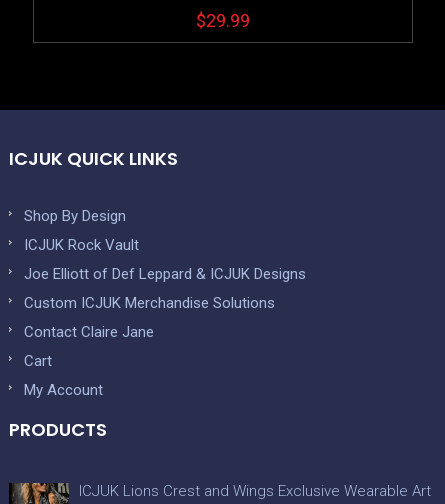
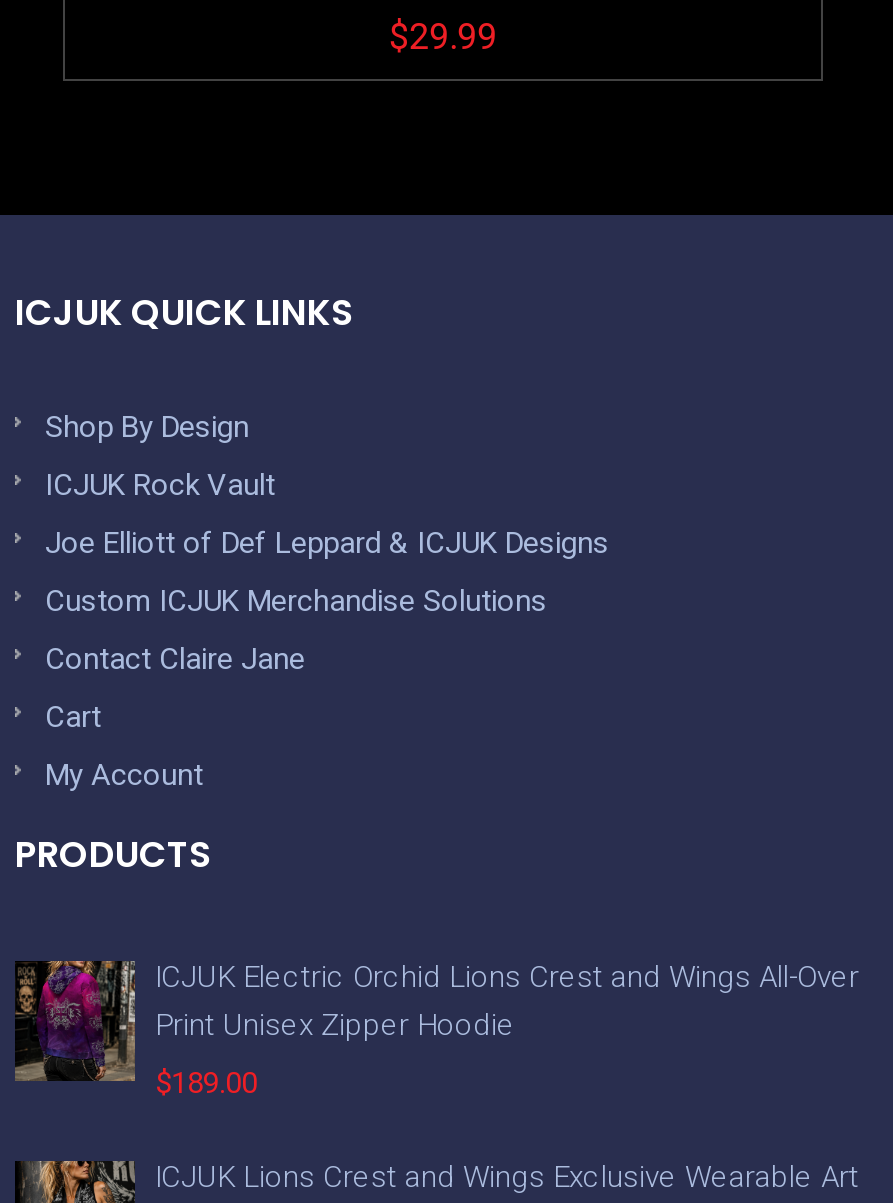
+ [image]
+ ICJUK Electric Orchid Lions Crest and Wings All-Over
+ Print Unisex Zipper Hoodie
+ $189.00
